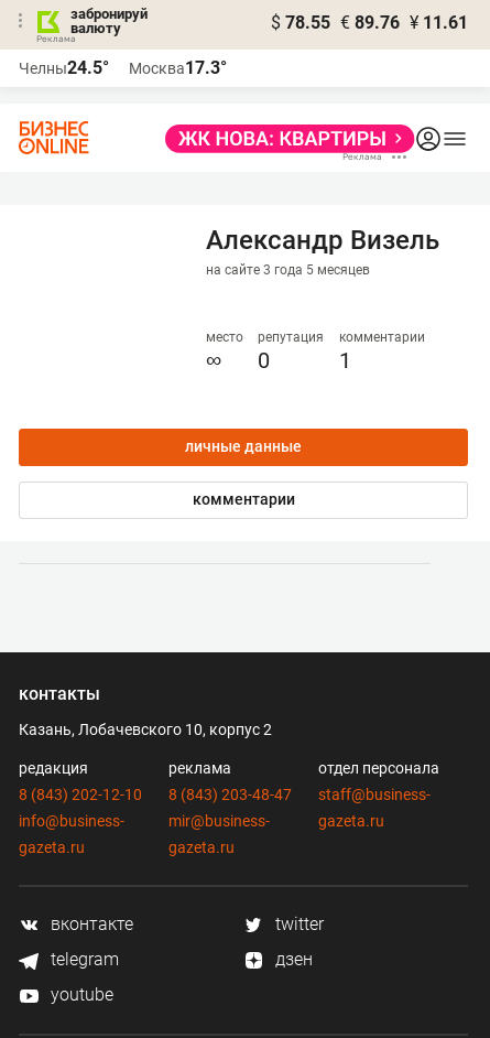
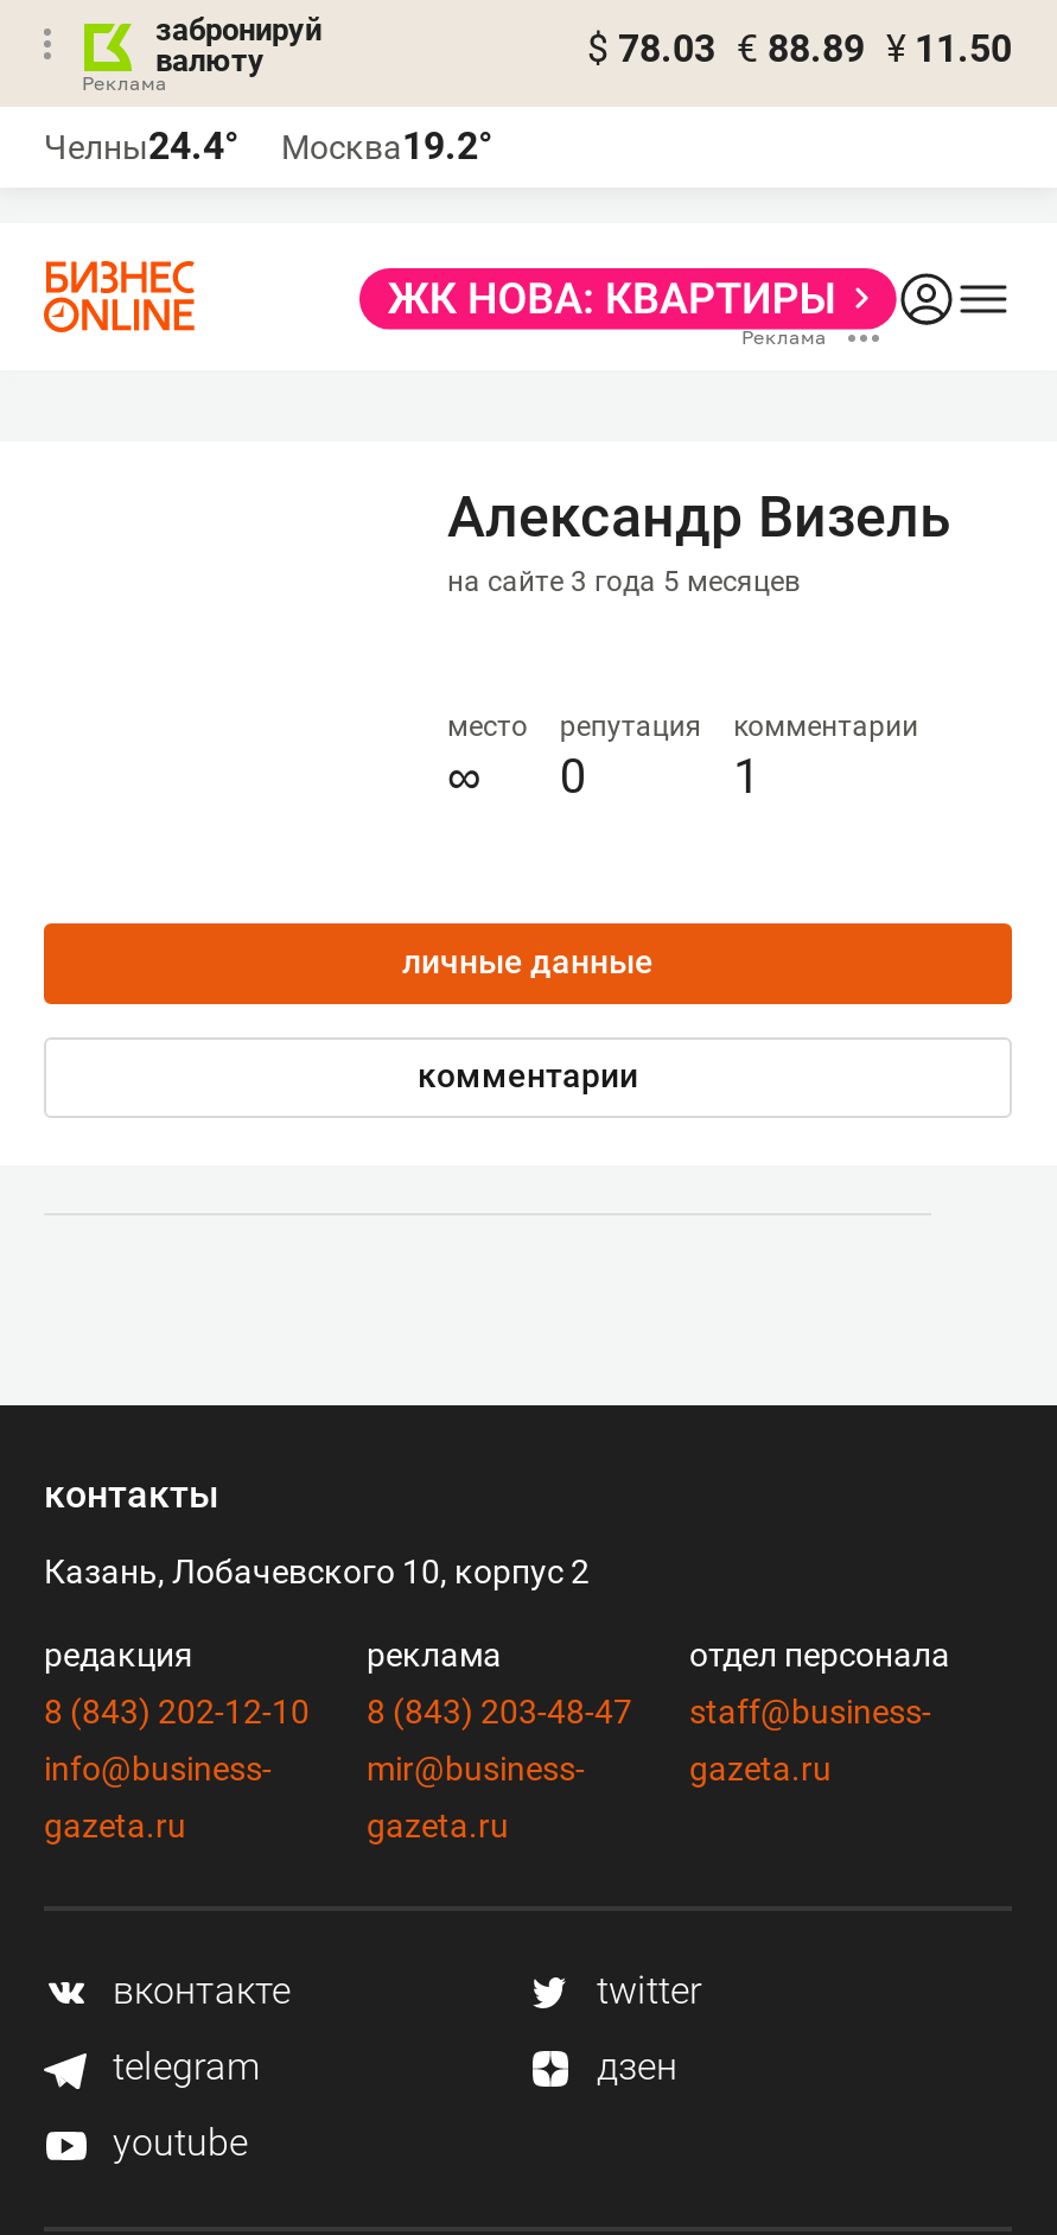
- $ 78.55 € 89.76 ¥ 11.61
+ $ 78.03 € 88.89 ¥ 11.50

- Челны24.5°
+ Челны24.4°

- Москва17.3°
+ Москва19.2°
